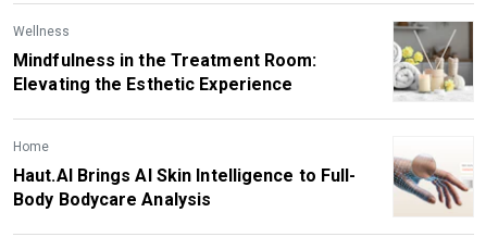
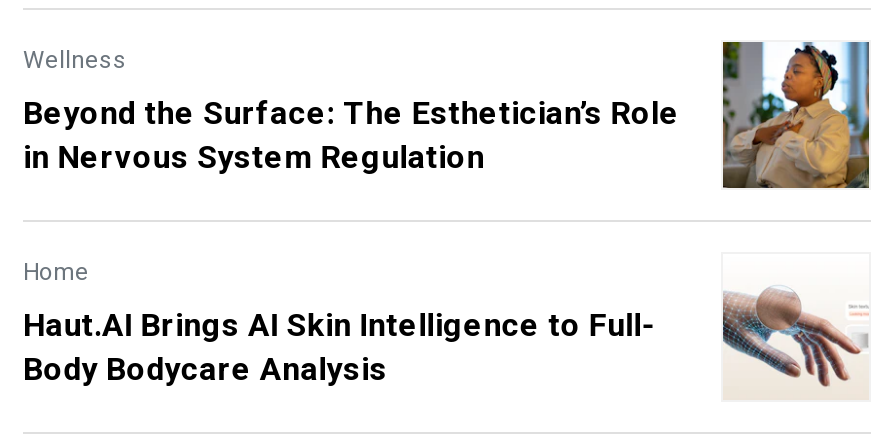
- [image]
+ [image]

- Mindfulness in the Treatment Room:
- Elevating the Esthetic Experience
+ Beyond the Surface: The Esthetician’s Role
+ in Nervous System Regulation
